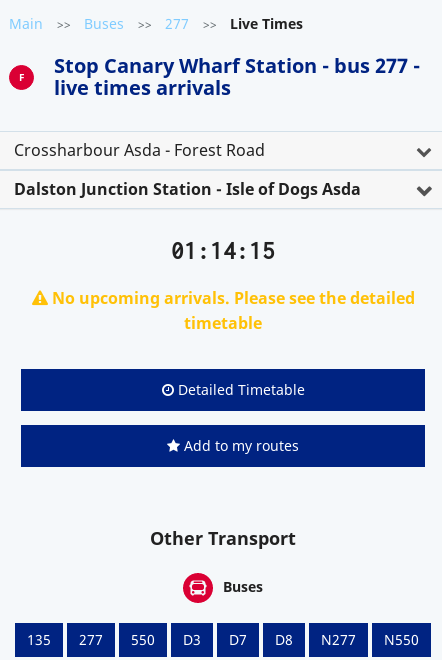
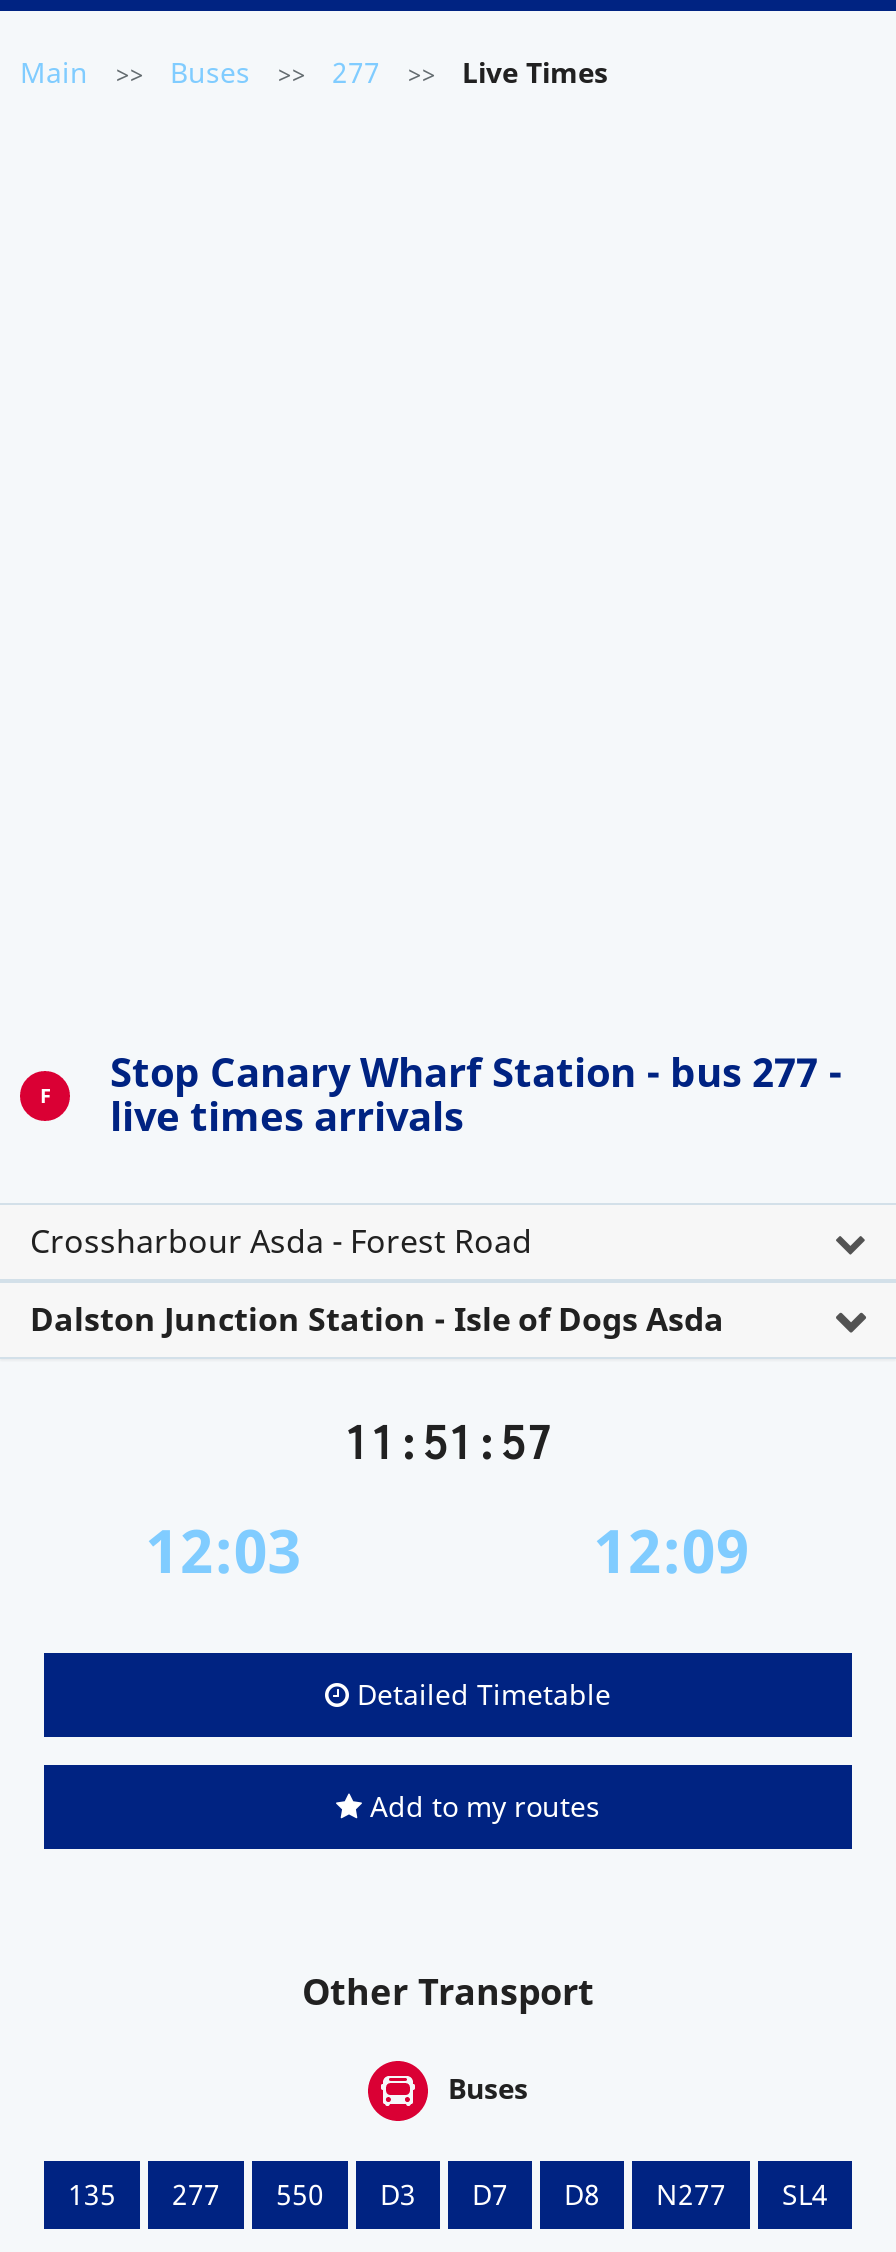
- 01:14:15
+ 11:51:57

- No upcoming arrivals. Please see the detailed
- timetable
+ 12:03
+ 12:09

- 135 277 550 D3 D7 D8 N277 N550
+ 135 277 550 D3 D7 D8 N277 SL4
